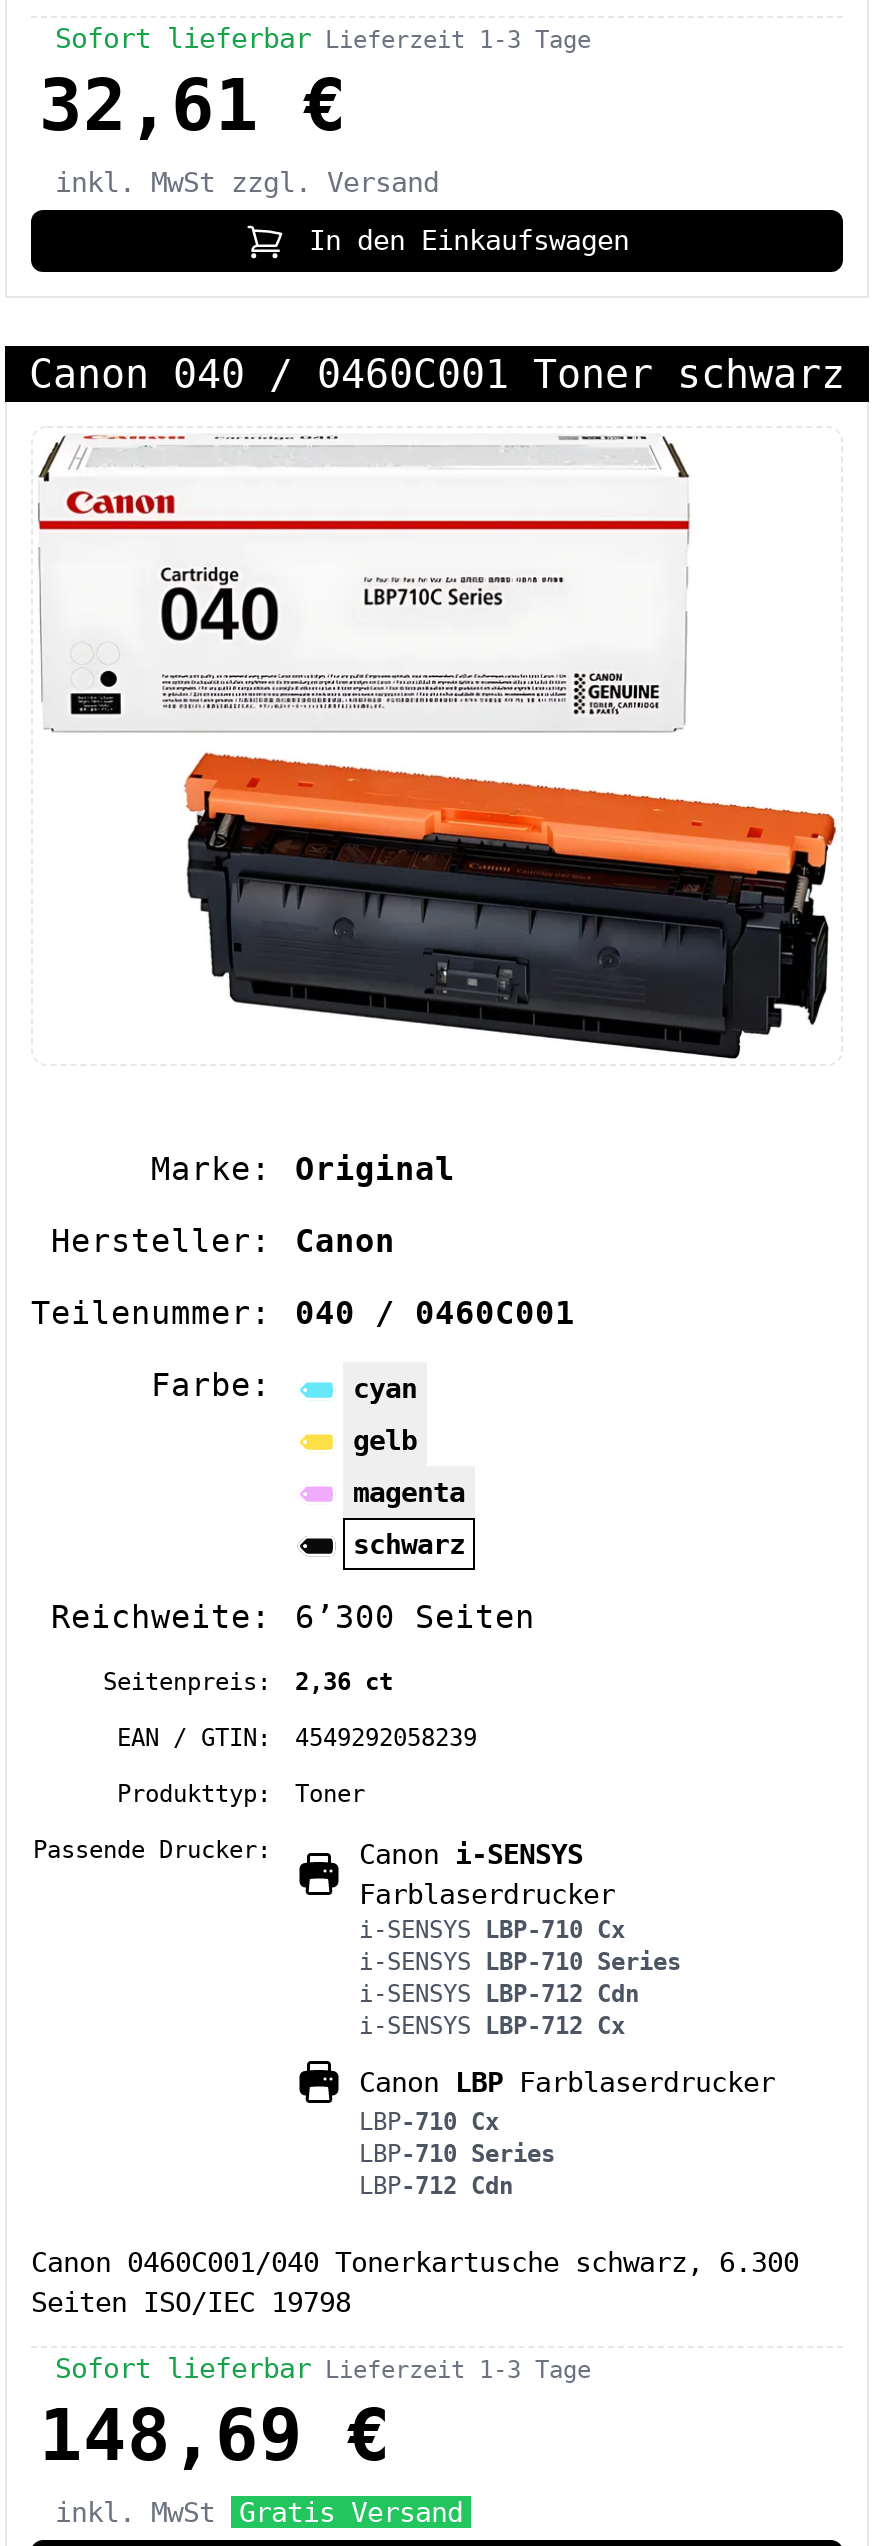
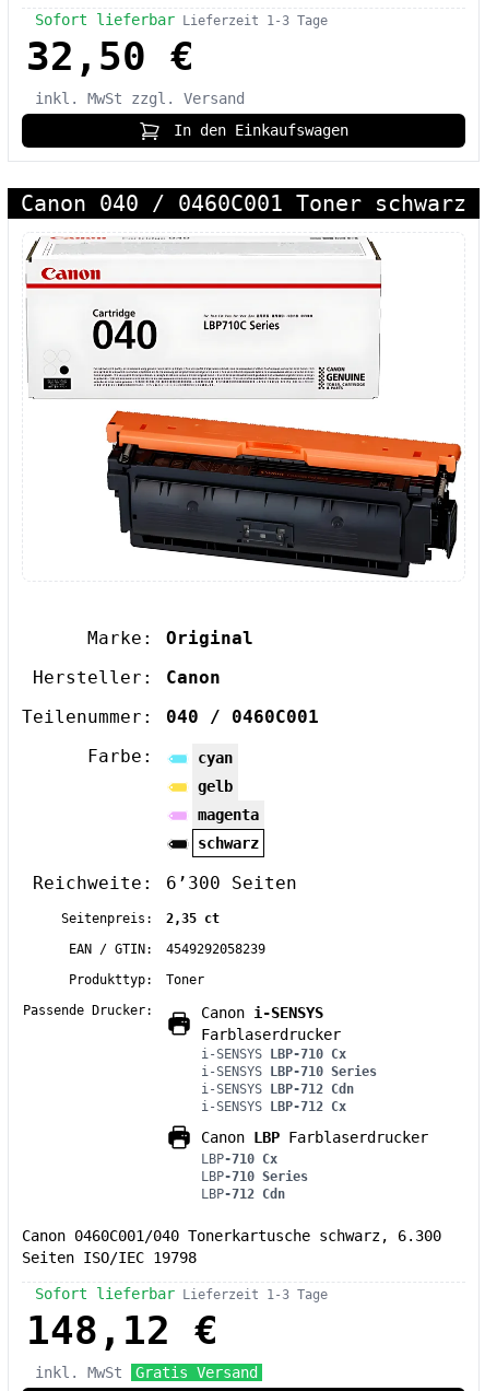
- 32,61 €
+ 32,50 €

- Seitenpreis: 2,36 ct
+ Seitenpreis: 2,35 ct

- 148,69 €
+ 148,12 €
